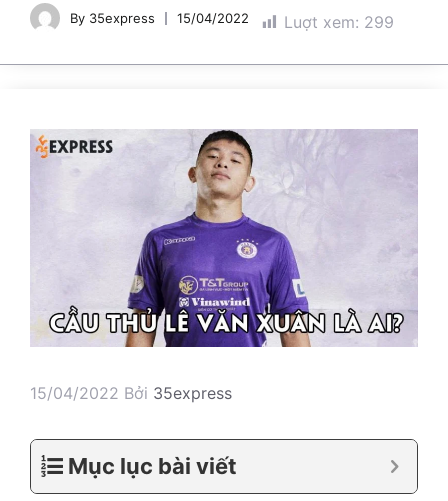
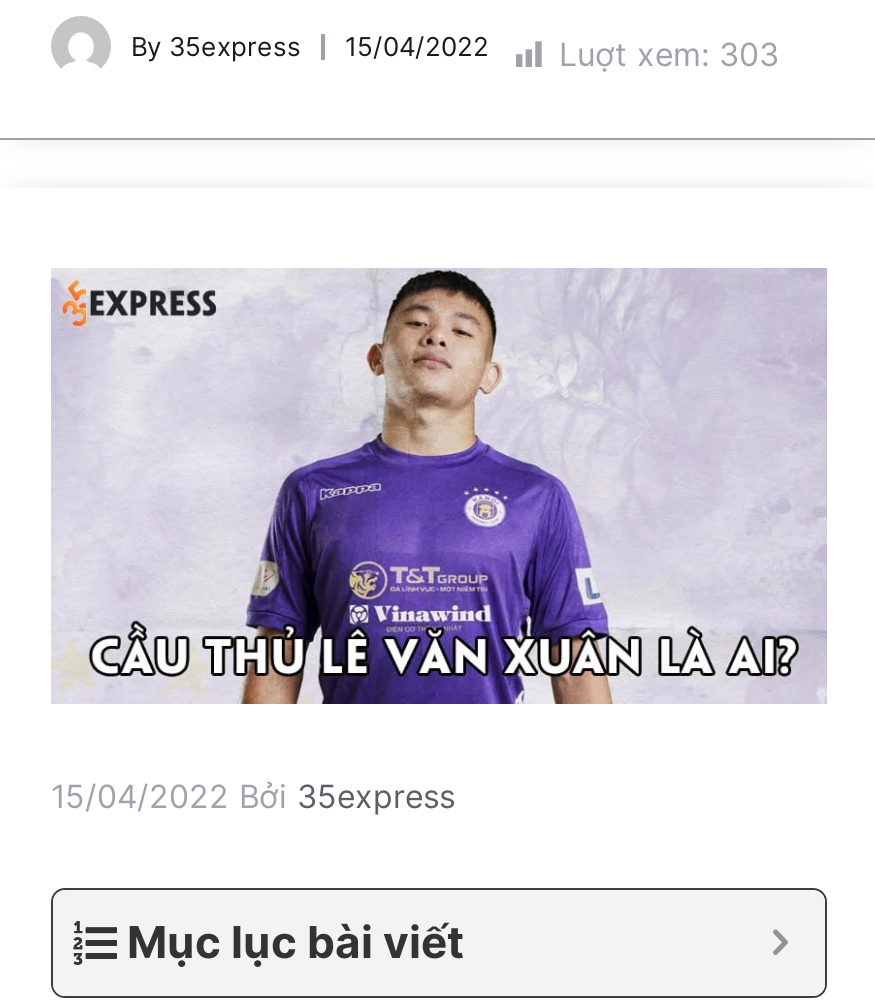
- Luợt xem: 299
+ Luợt xem: 303
